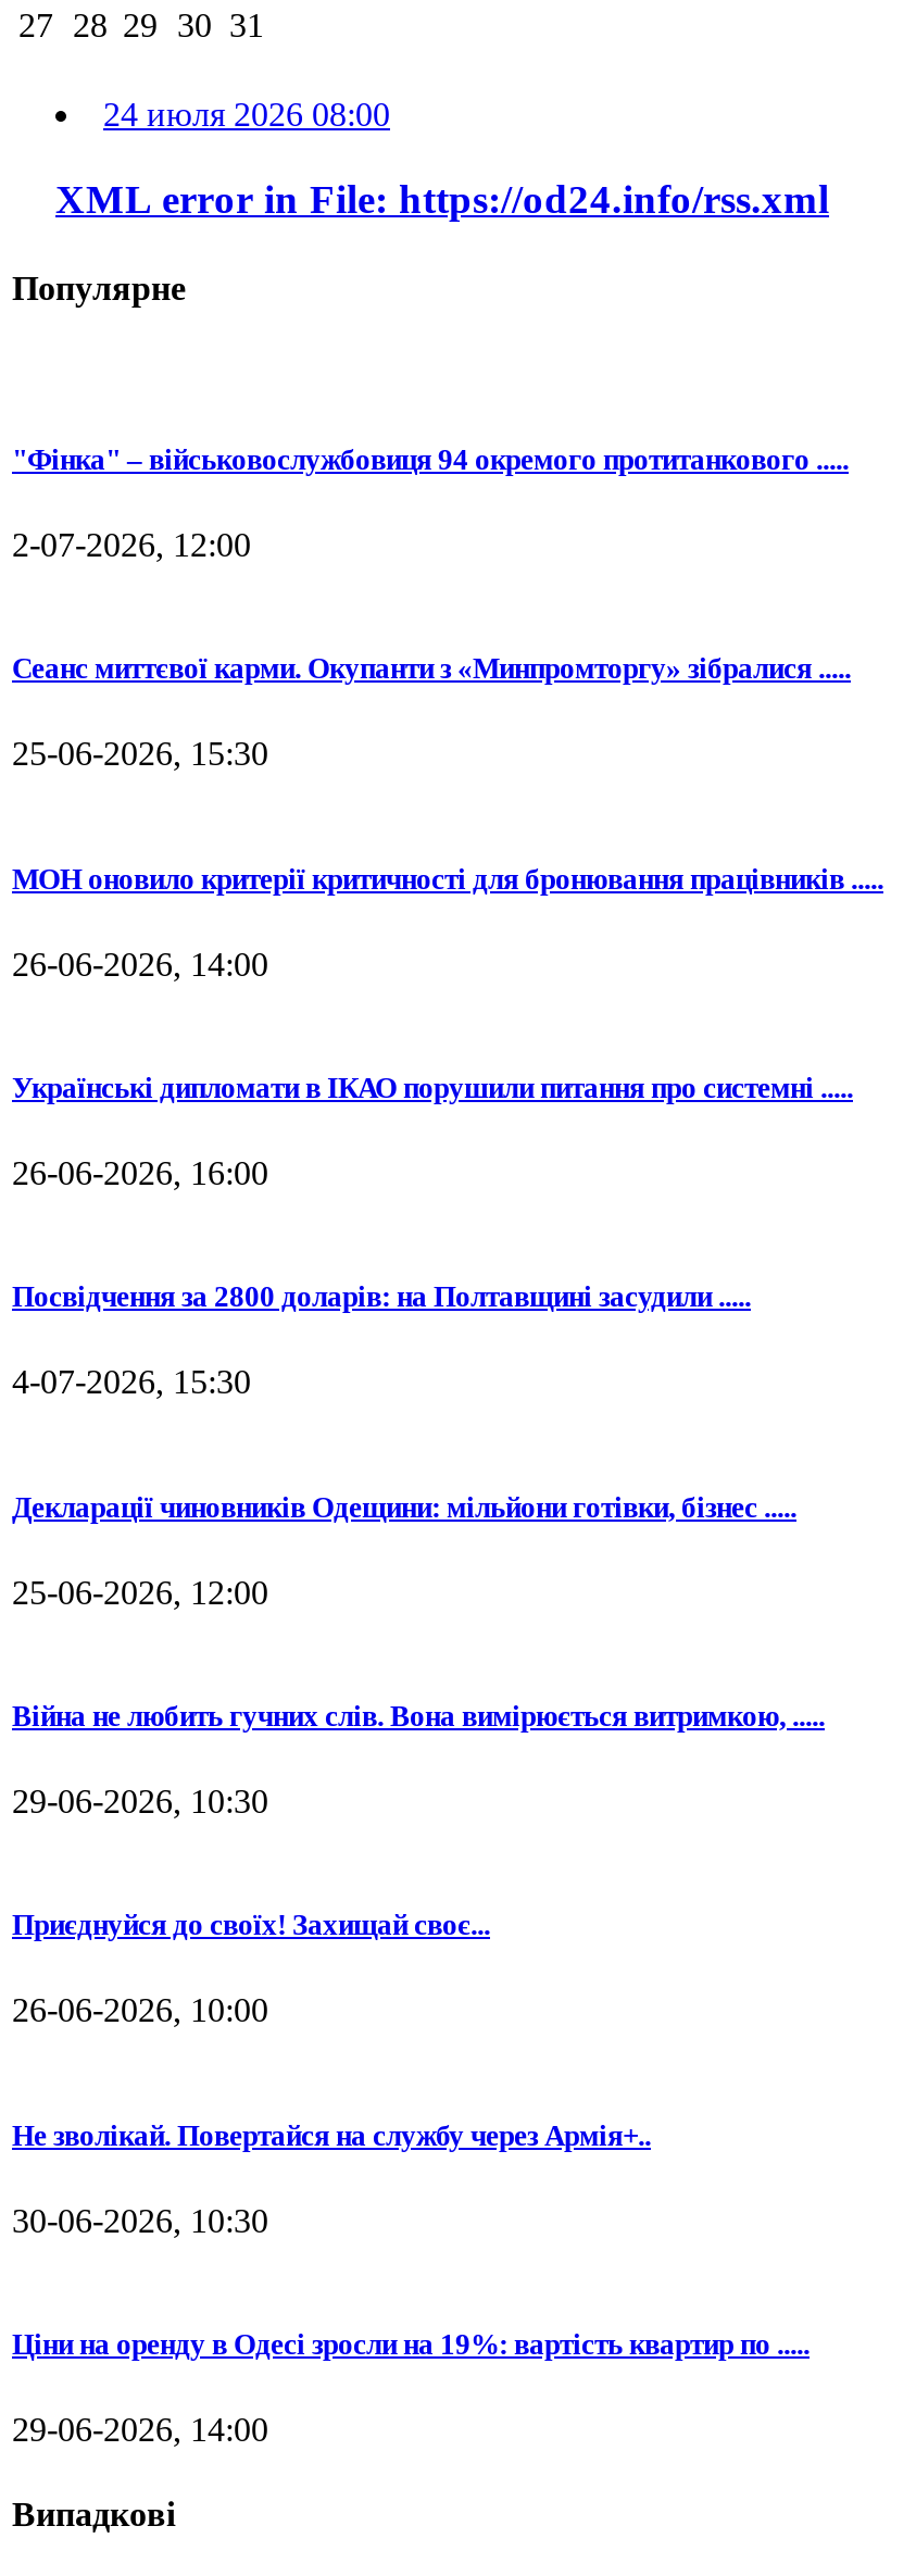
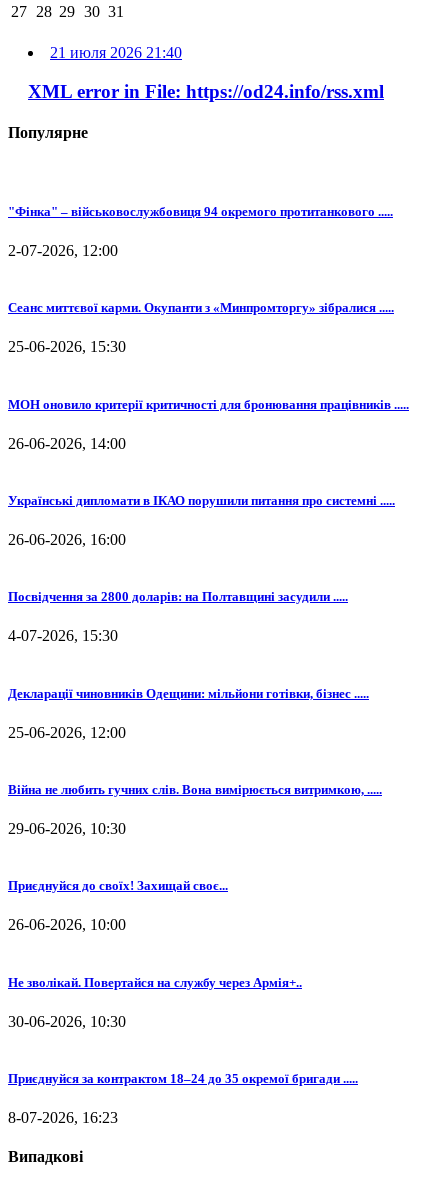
- 24 июля 2026 08:00
+ 21 июля 2026 21:40

- Ціни на оренду в Одесі зросли на 19%: вартість квартир по .....
+ Приєднуйся за контрактом 18–24 до 35 окремої бригади .....

- 29-06-2026, 14:00
+ 8-07-2026, 16:23
